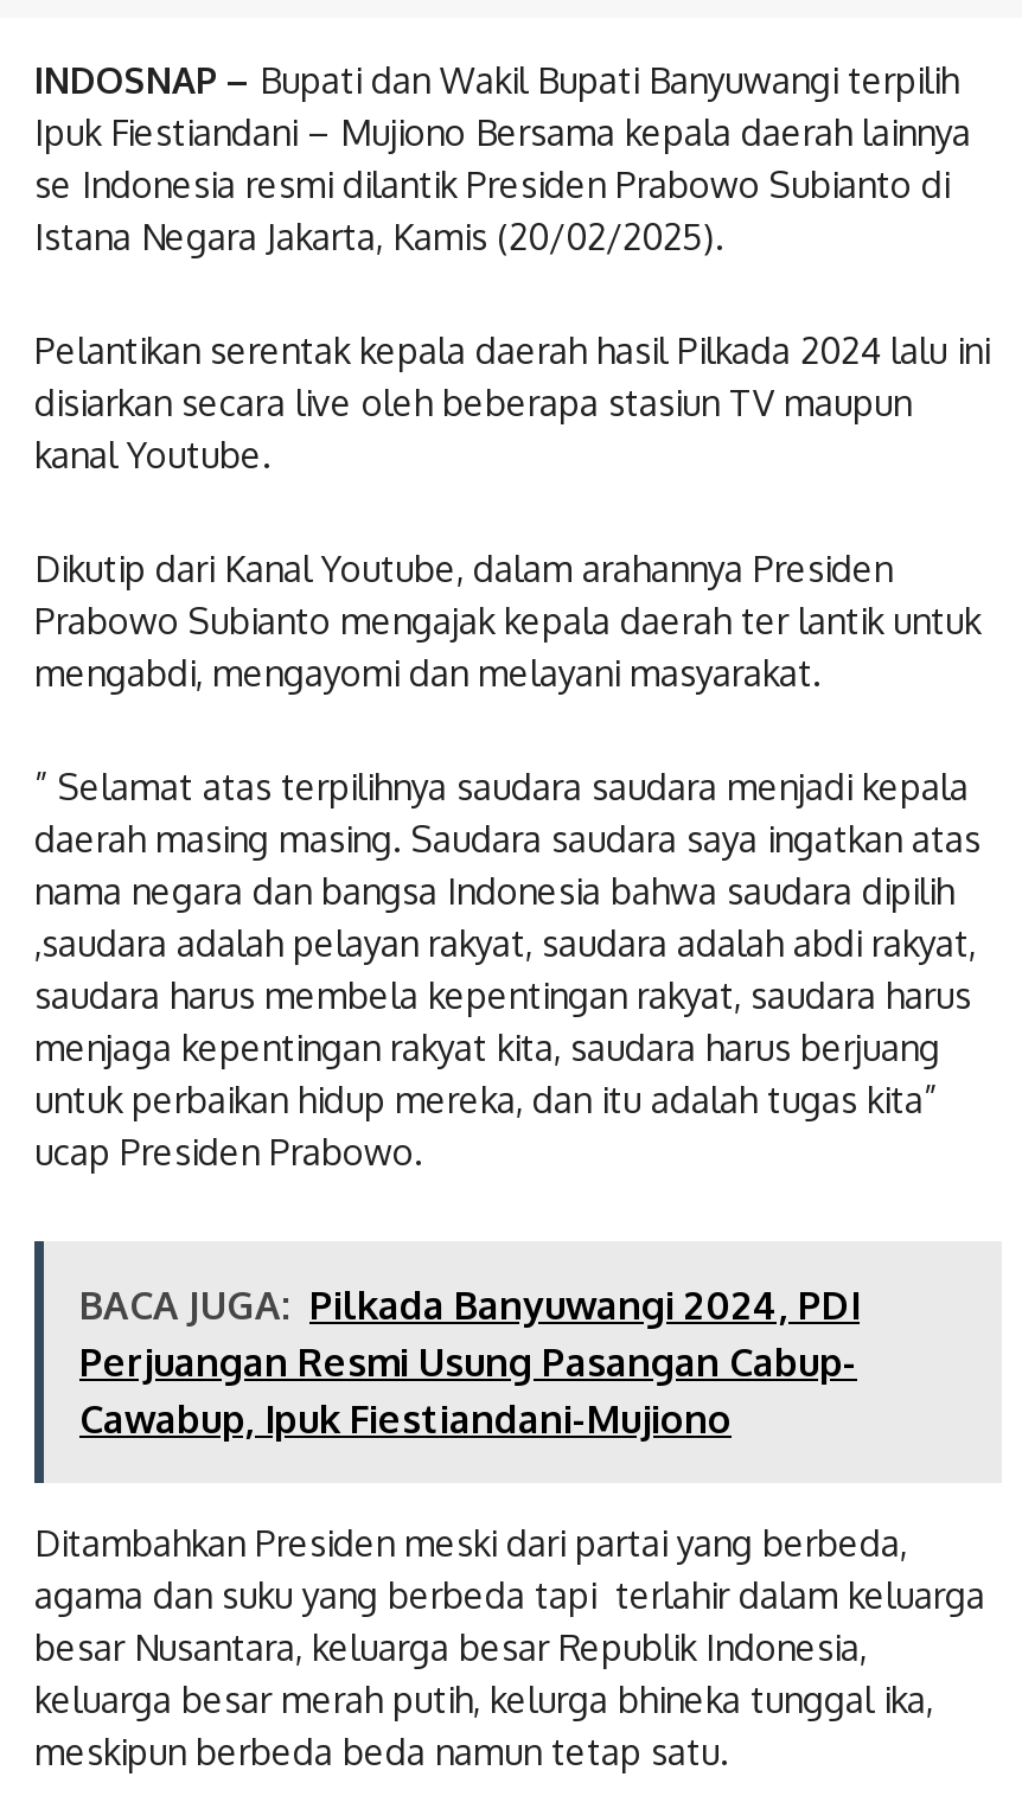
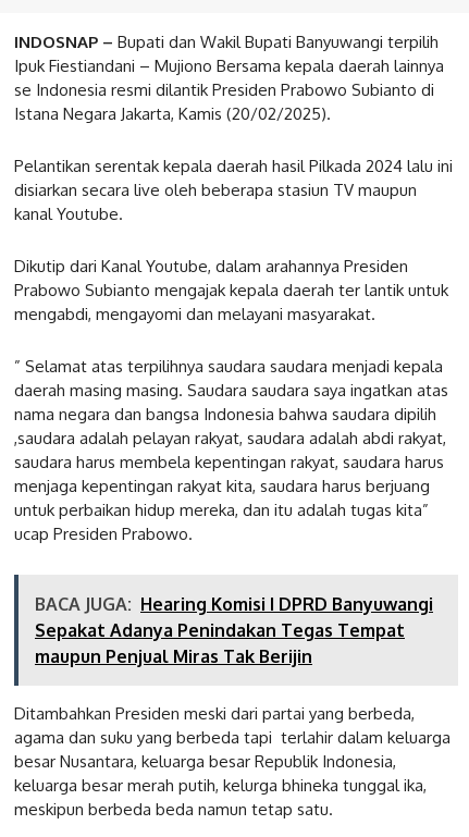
- BACA JUGA: Pilkada Banyuwangi 2024, PDI
- Perjuangan Resmi Usung Pasangan Cabup-
- Cawabup, Ipuk Fiestiandani-Mujiono
+ BACA JUGA: Hearing Komisi I DPRD Banyuwangi
+ Sepakat Adanya Penindakan Tegas Tempat
+ maupun Penjual Miras Tak Berijin
